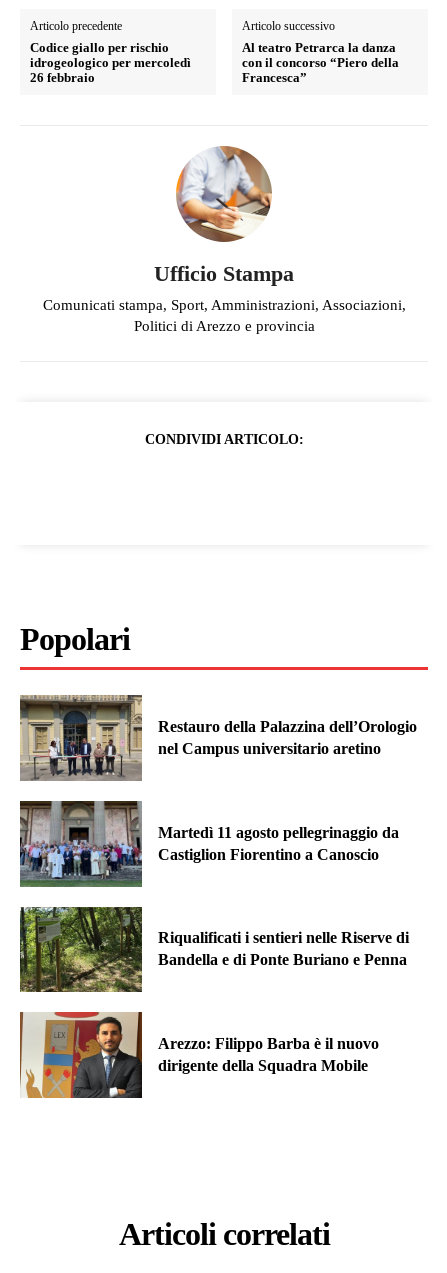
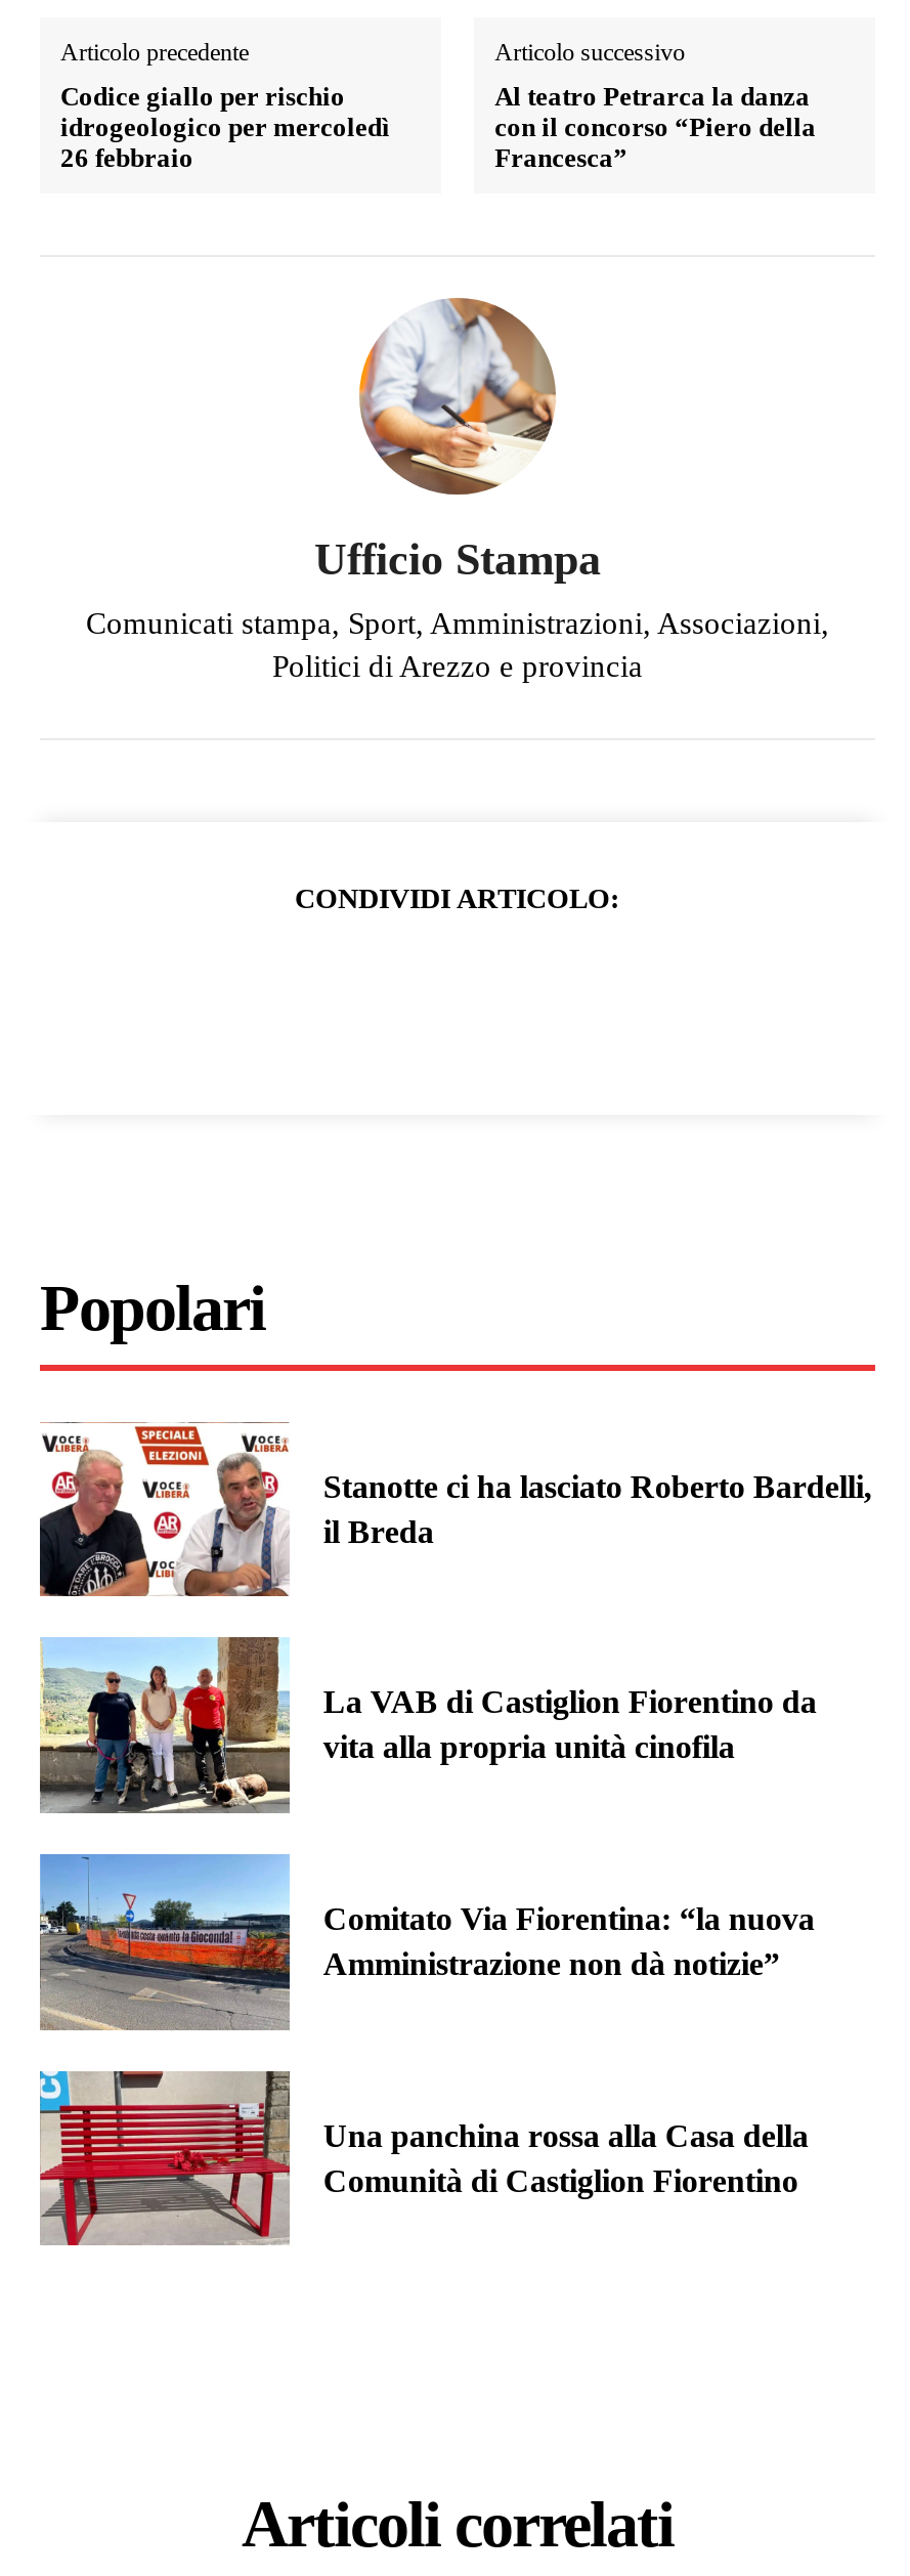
- [image]
- Restauro della Palazzina dell’Orologio
- nel Campus universitario aretino
+ [image]
+ Stanotte ci ha lasciato Roberto Bardelli,
+ il Breda

- [image]
- Martedì 11 agosto pellegrinaggio da
- Castiglion Fiorentino a Canoscio
+ [image]
+ La VAB di Castiglion Fiorentino da
+ vita alla propria unità cinofila

- [image]
- Riqualificati i sentieri nelle Riserve di
- Bandella e di Ponte Buriano e Penna
+ [image]
+ Comitato Via Fiorentina: “la nuova
+ Amministrazione non dà notizie”

- [image]
- Arezzo: Filippo Barba è il nuovo
- dirigente della Squadra Mobile
+ [image]
+ Una panchina rossa alla Casa della
+ Comunità di Castiglion Fiorentino
